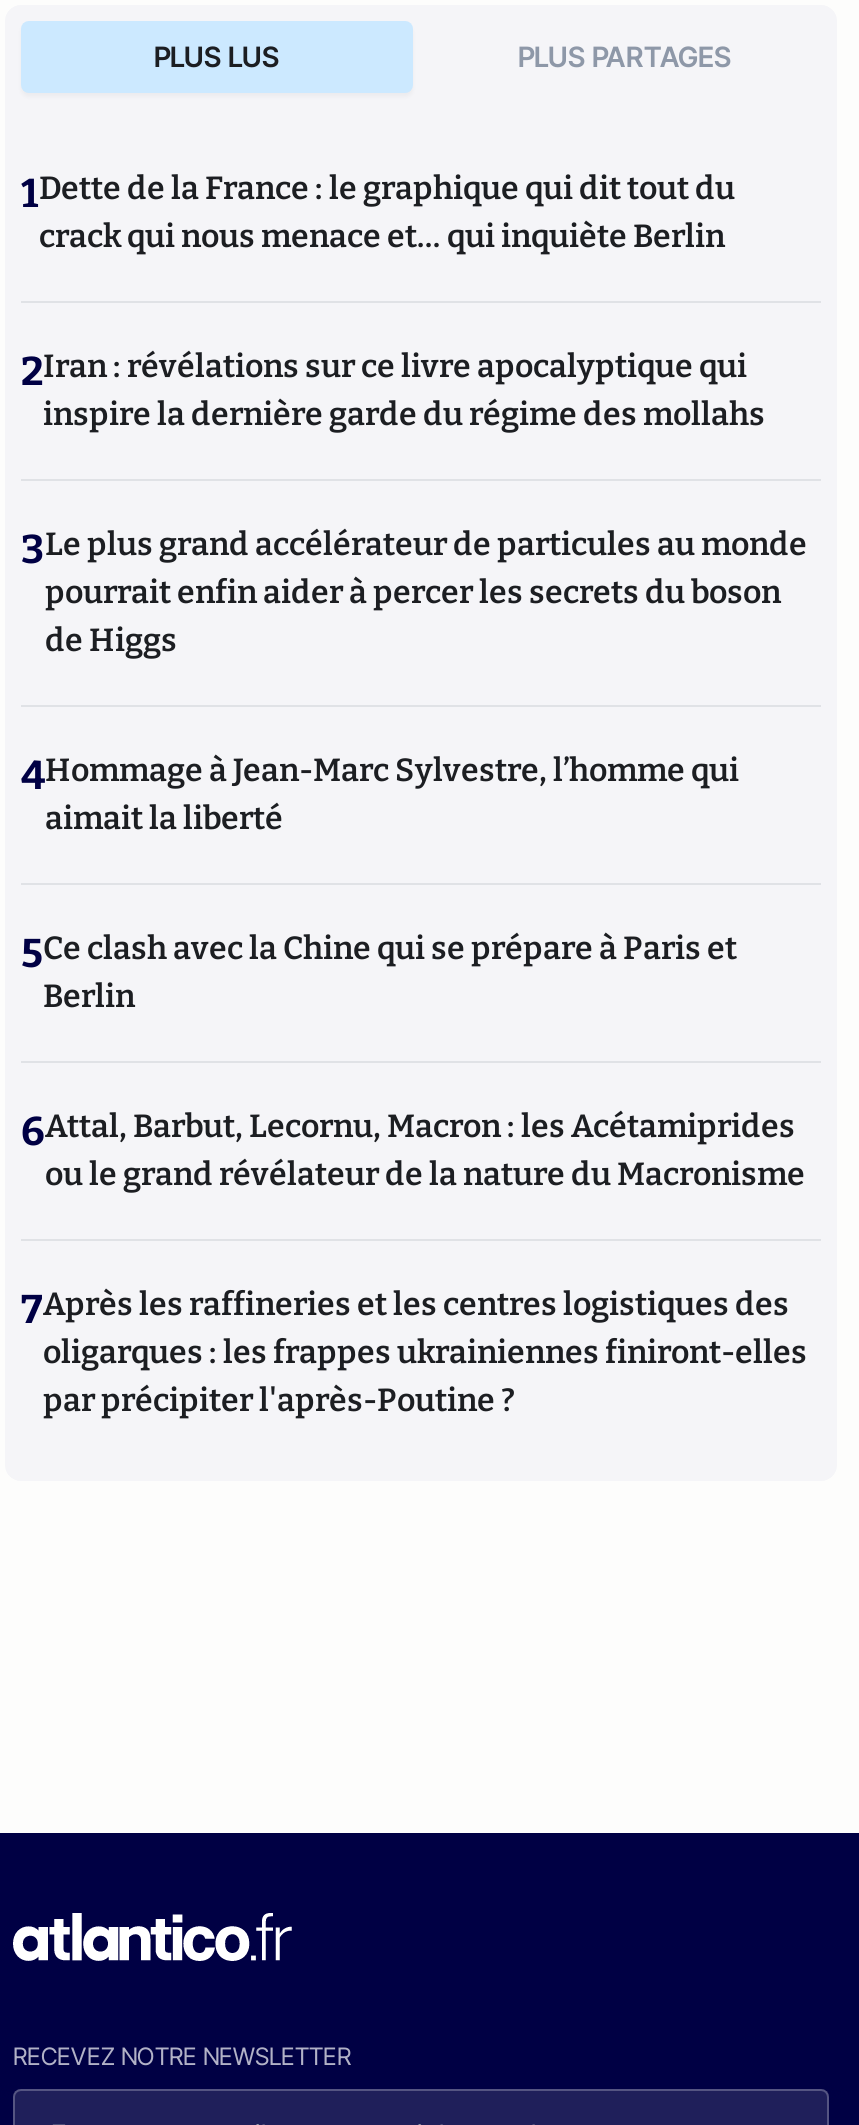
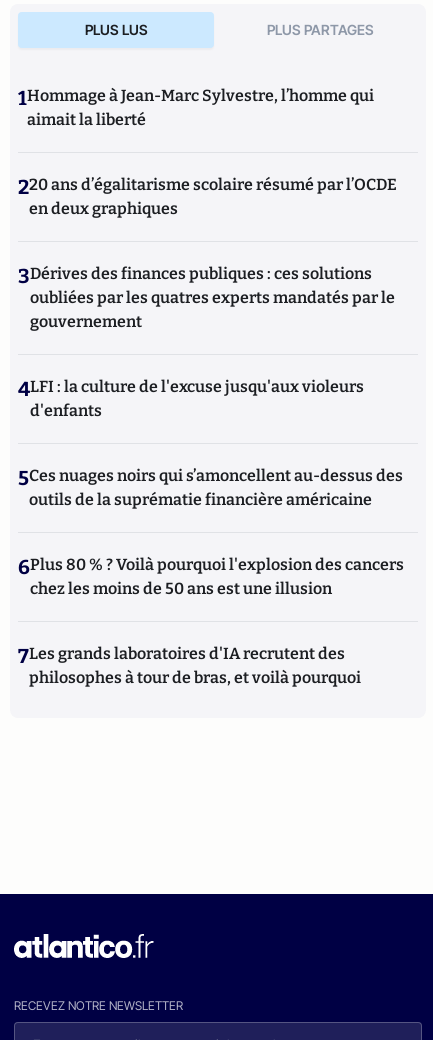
- 1Dette de la France : le graphique qui dit tout du
- crack qui nous menace et… qui inquiète Berlin
- 2Iran : révélations sur ce livre apocalyptique qui
- inspire la dernière garde du régime des mollahs
- 3Le plus grand accélérateur de particules au monde
- pourrait enfin aider à percer les secrets du boson
- de Higgs
- 4Hommage à Jean-Marc Sylvestre, l’homme qui
+ 1Hommage à Jean-Marc Sylvestre, l’homme qui

moved up: aimait la liberté

- 5Ce clash avec la Chine qui se prépare à Paris et
- Berlin
- 6Attal, Barbut, Lecornu, Macron : les Acétamiprides
- ou le grand révélateur de la nature du Macronisme
- 7Après les raffineries et les centres logistiques des
- oligarques : les frappes ukrainiennes finiront-elles
- par précipiter l'après-Poutine ?
+ 220 ans d’égalitarisme scolaire résumé par l’OCDE
+ en deux graphiques
+ 3Dérives des finances publiques : ces solutions
+ oubliées par les quatres experts mandatés par le
+ gouvernement
+ 4LFI : la culture de l'excuse jusqu'aux violeurs
+ d'enfants
+ 5Ces nuages noirs qui s’amoncellent au-dessus des
+ outils de la suprématie financière américaine
+ 6Plus 80 % ? Voilà pourquoi l'explosion des cancers
+ chez les moins de 50 ans est une illusion
+ 7Les grands laboratoires d'IA recrutent des
+ philosophes à tour de bras, et voilà pourquoi
